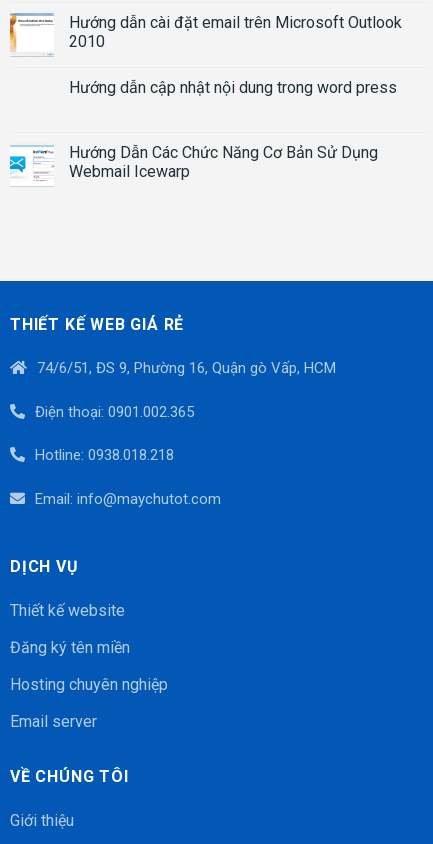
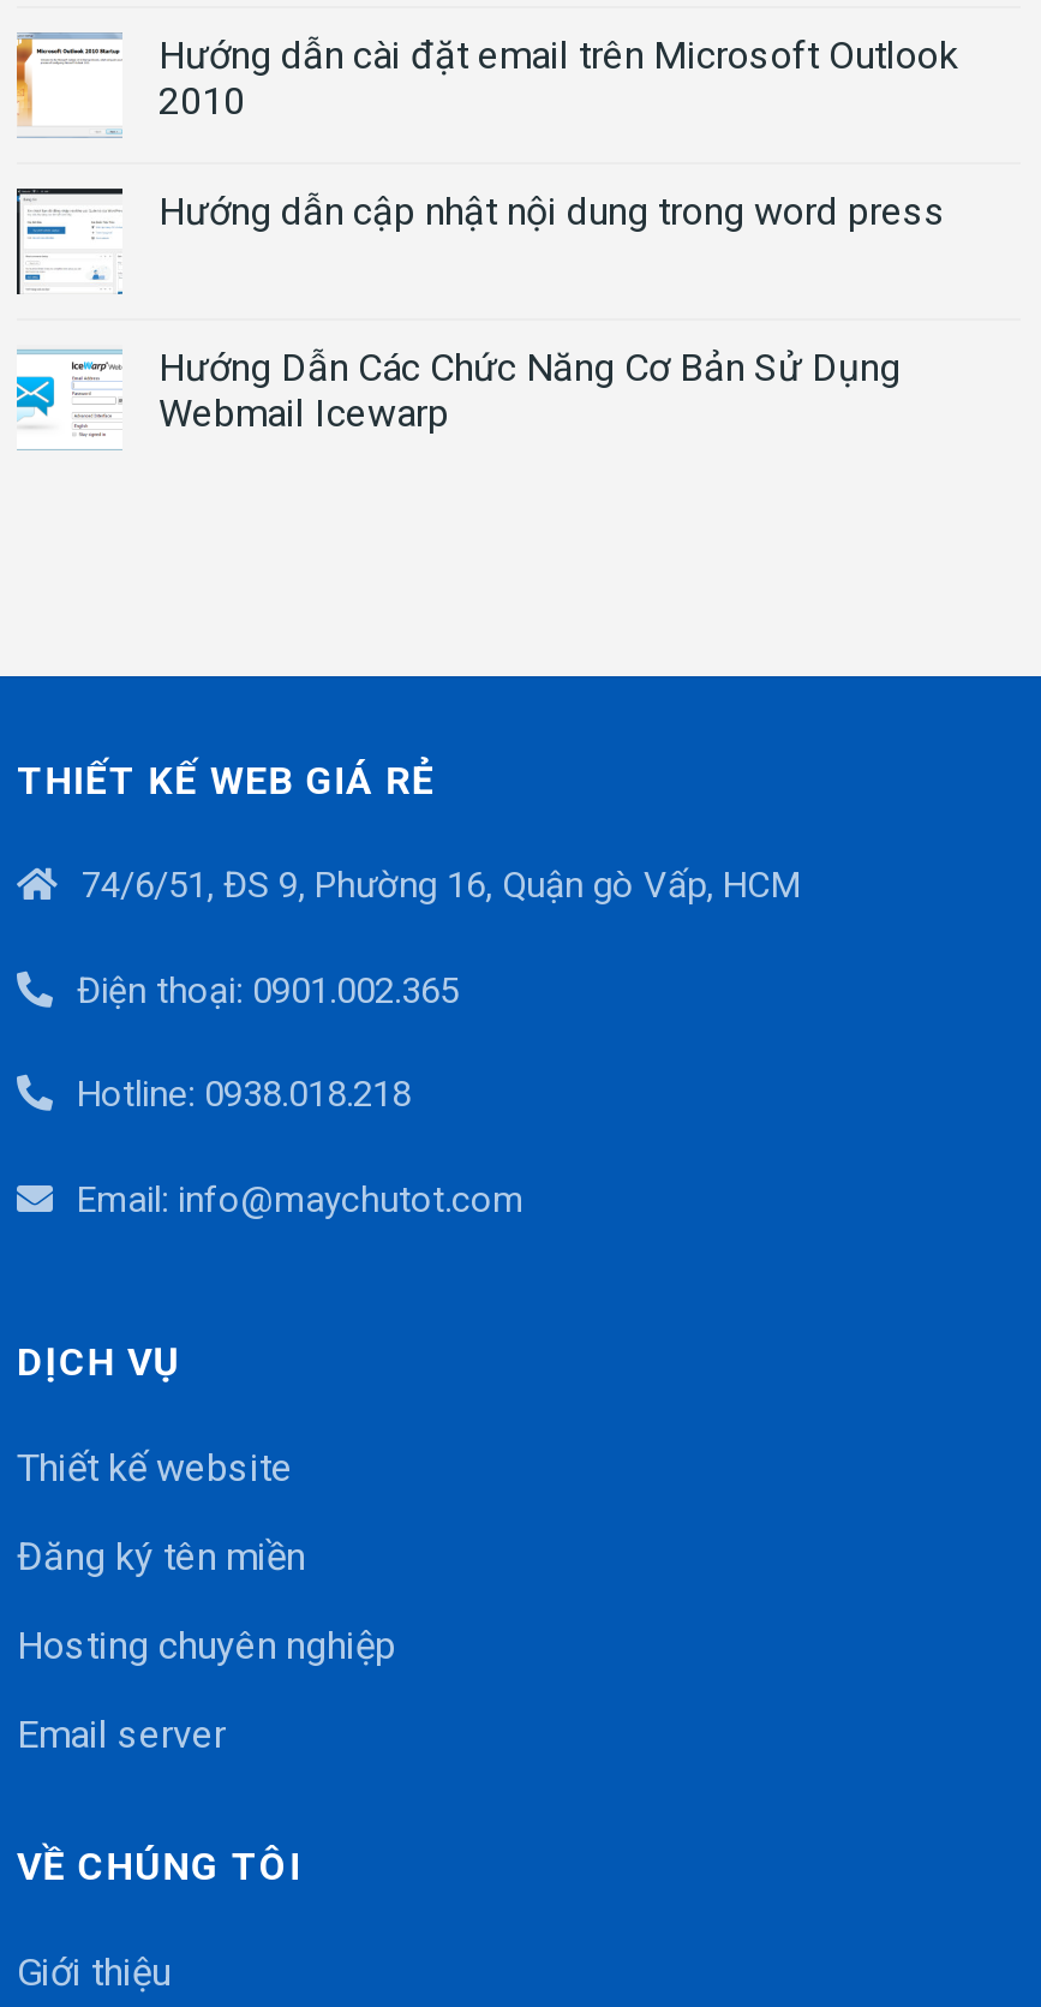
+ [image]
